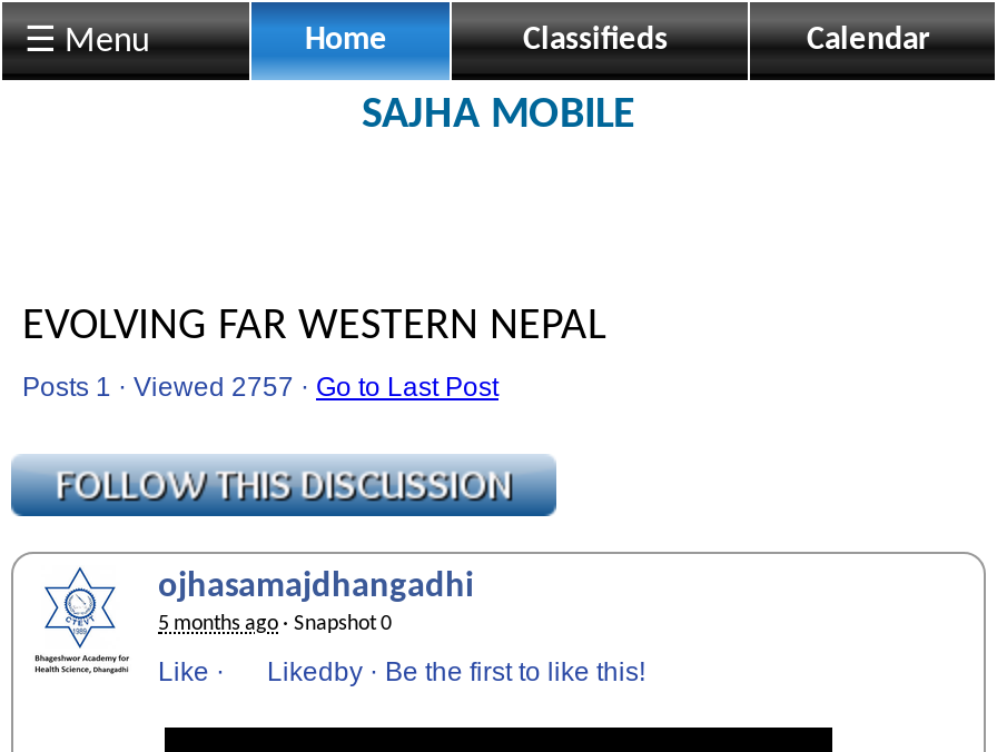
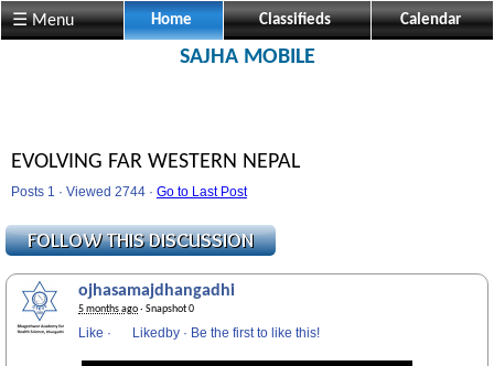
- Posts 1 · Viewed 2757 · Go to Last Post
+ Posts 1 · Viewed 2744 · Go to Last Post
